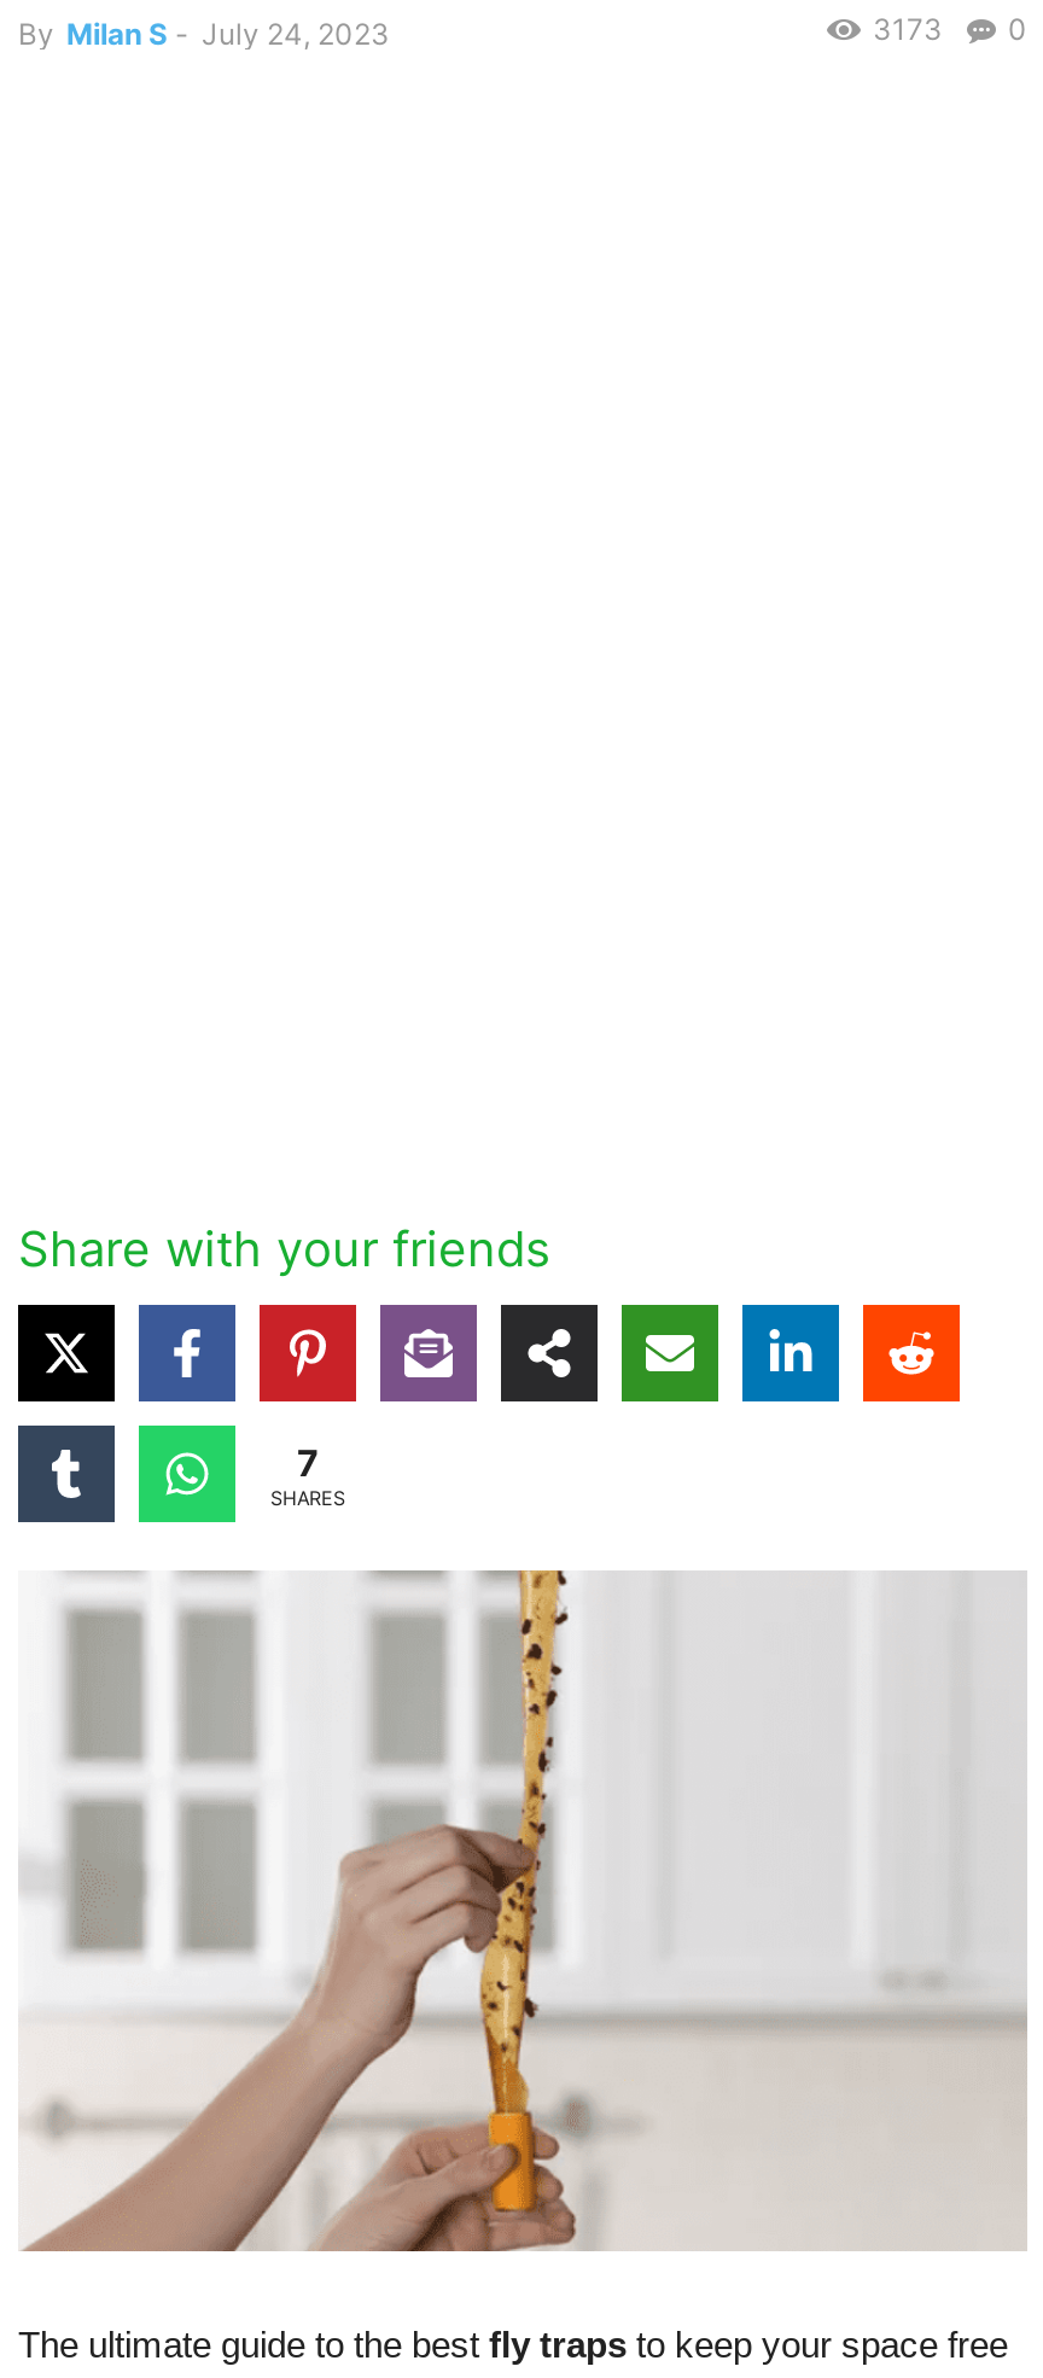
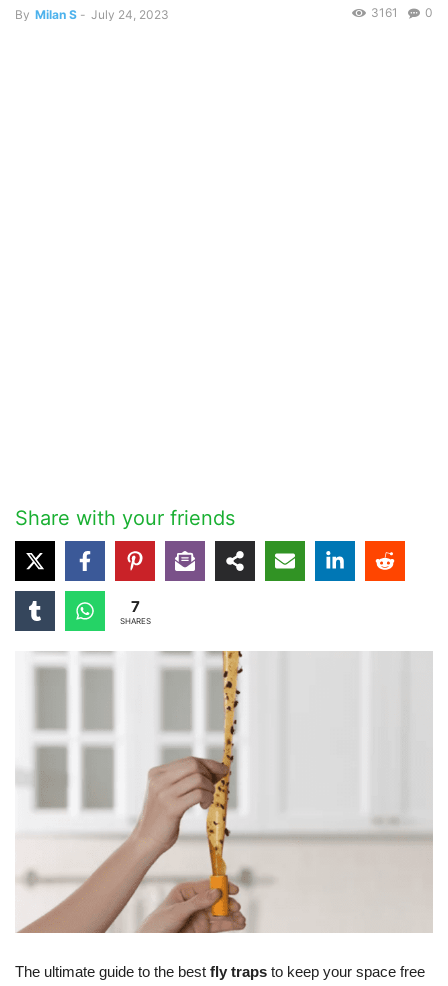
- 3173 0
+ 3161 0
